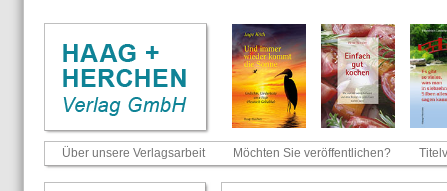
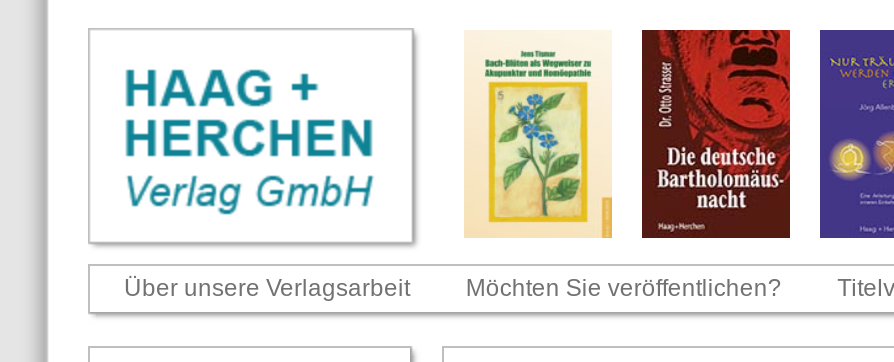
- [image]
+ [image]

- [image]
+ [image]

- [image]
+ [image]
